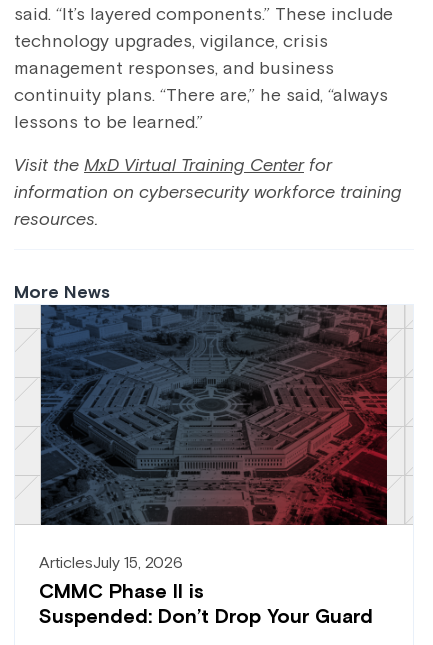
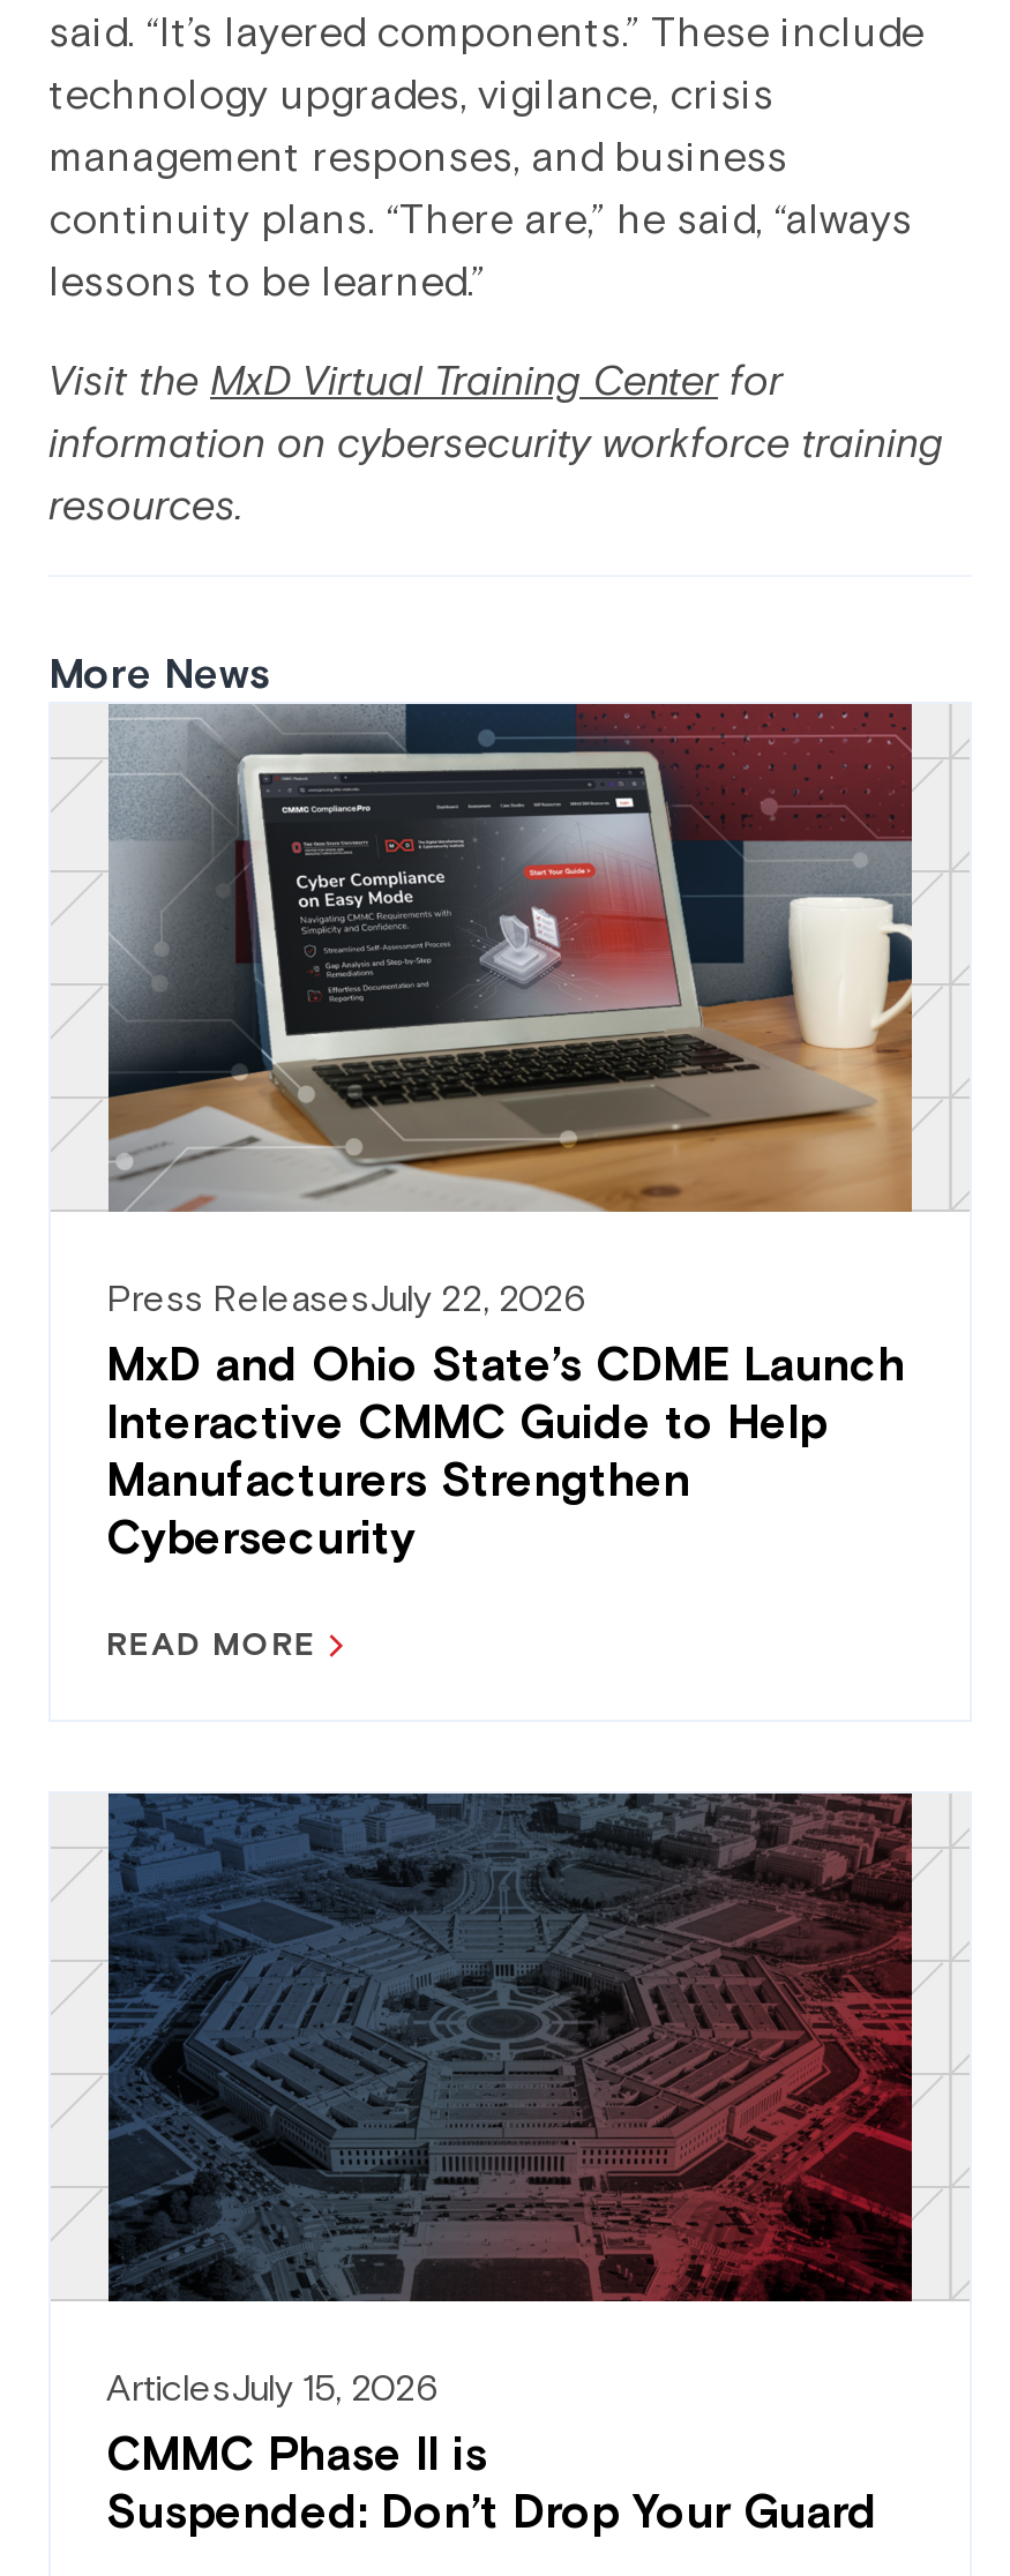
+ [image]
+ Press ReleasesJuly 22, 2026
+ MxD and Ohio State’s CDME Launch
+ Interactive CMMC Guide to Help
+ Manufacturers Strengthen
+ Cybersecurity
+ READ MORE
